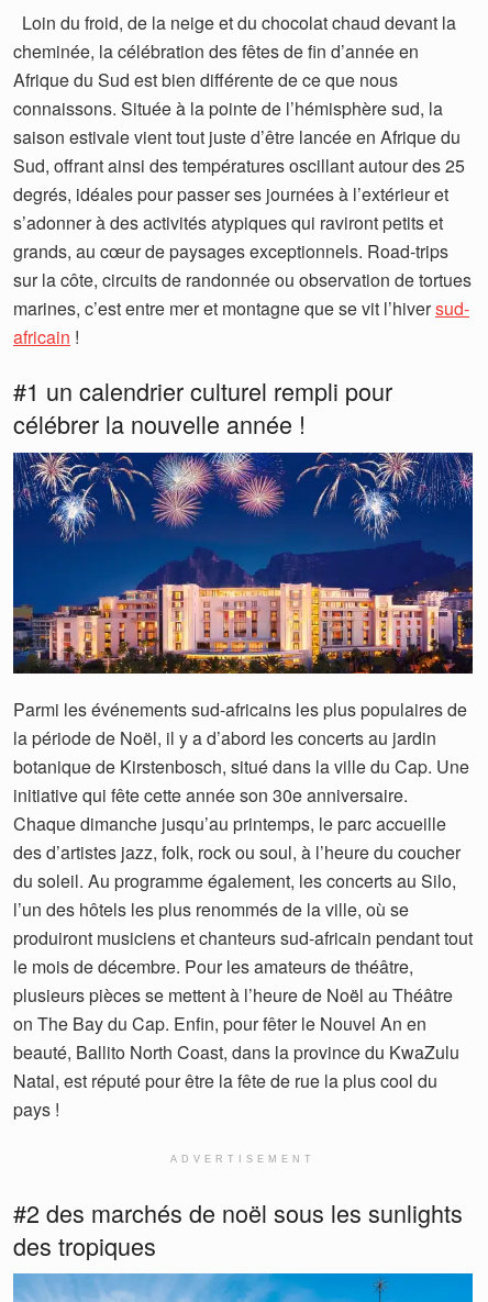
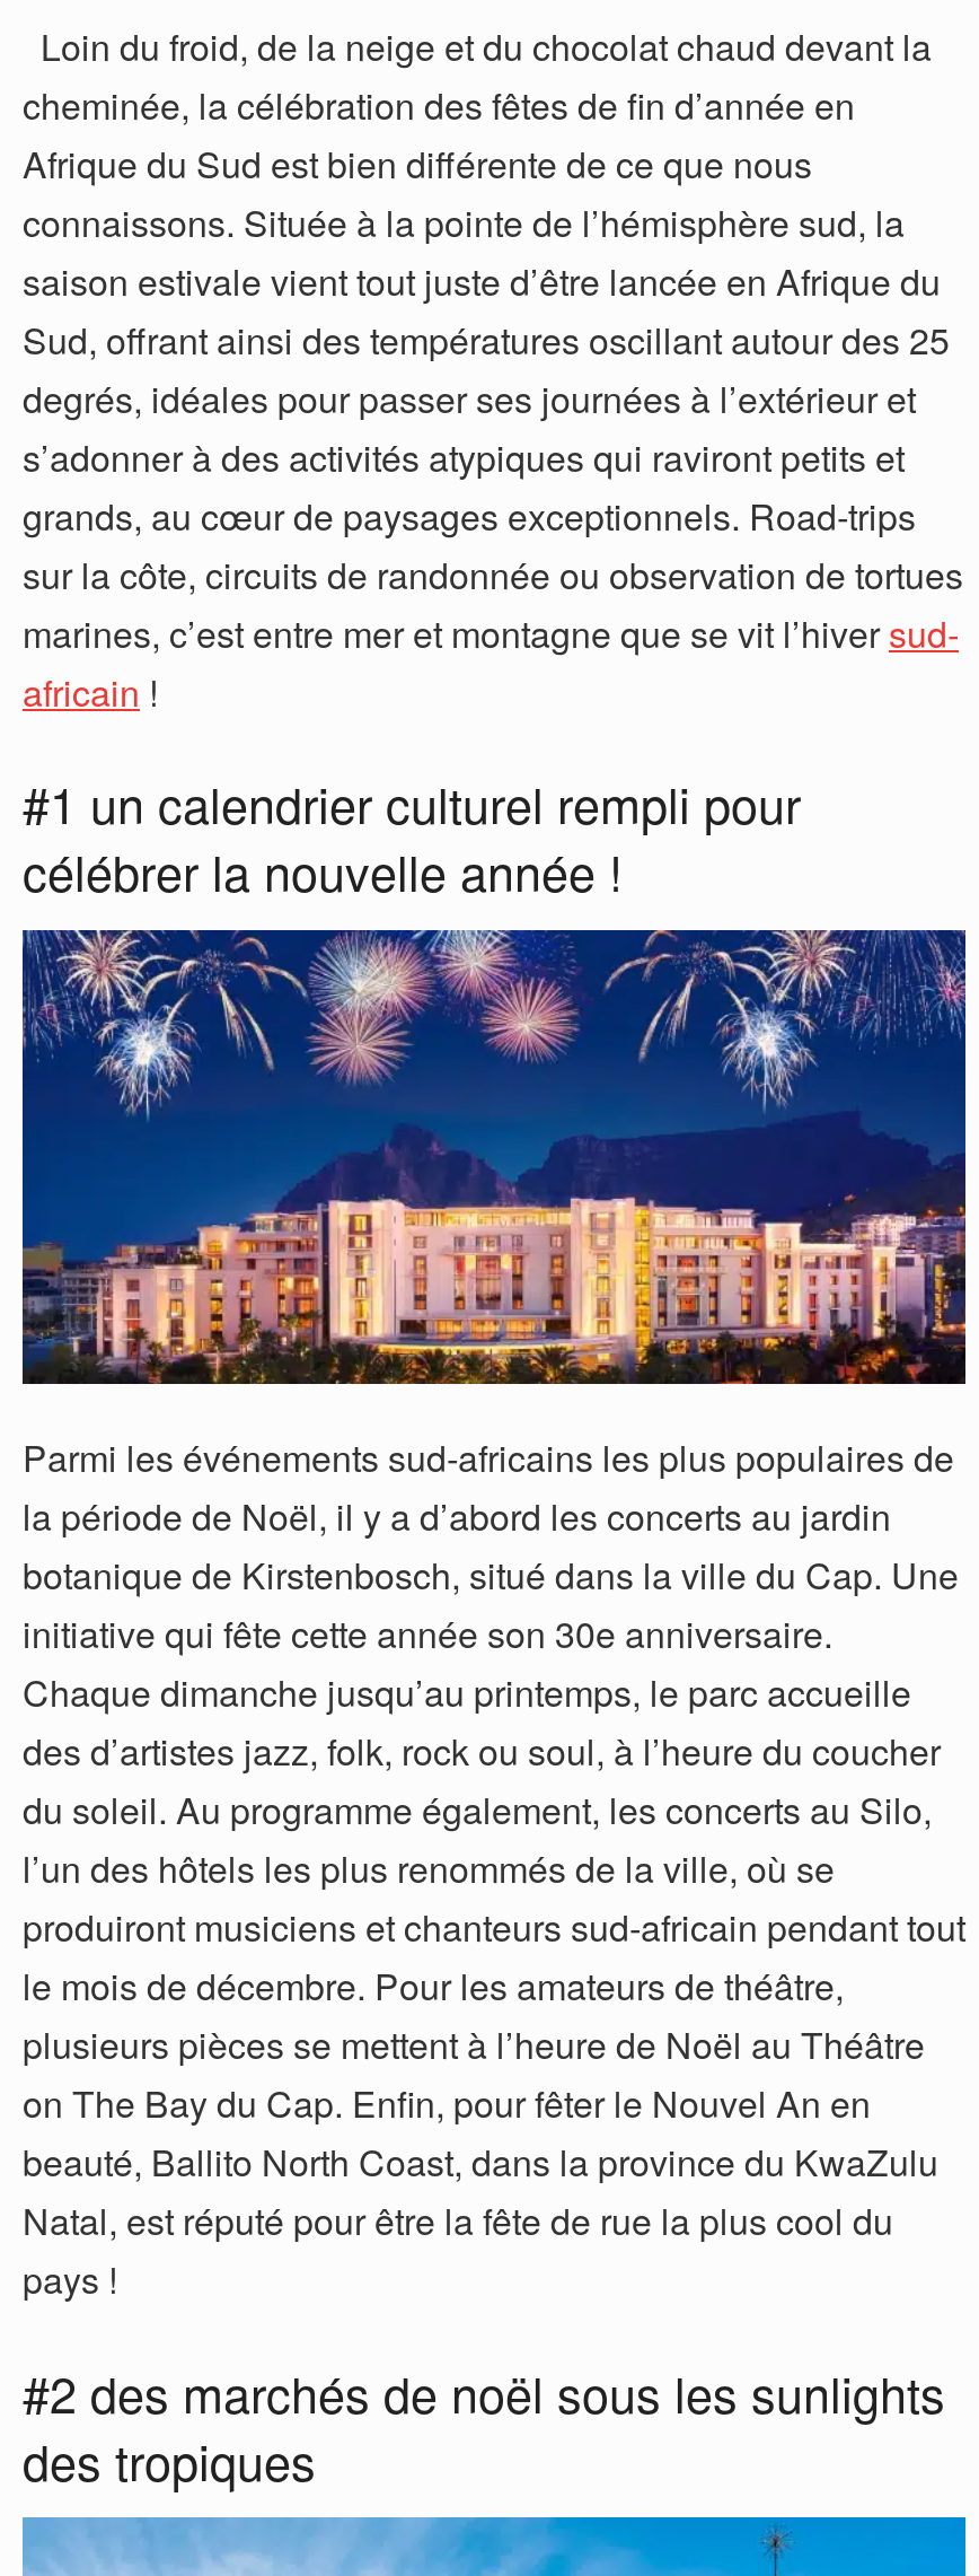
- ADVERTISEMENT
